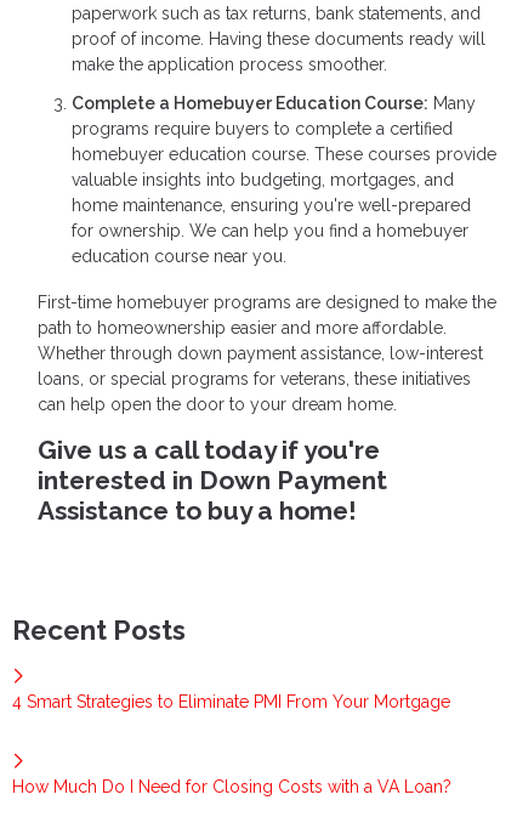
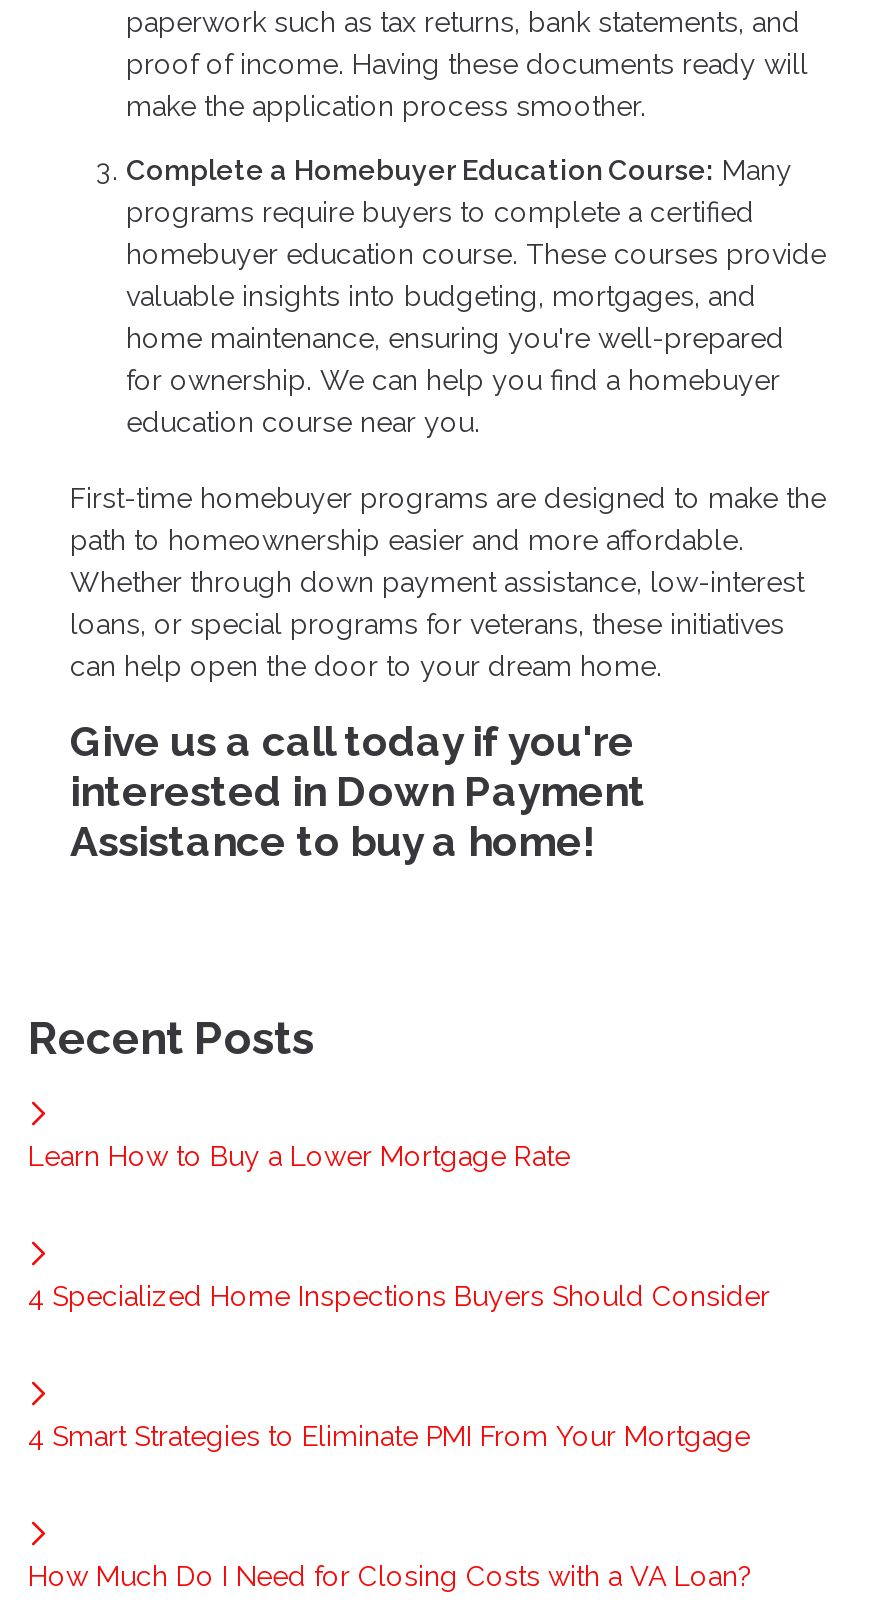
+ Learn How to Buy a Lower Mortgage Rate

+ 4 Specialized Home Inspections Buyers Should Consider
